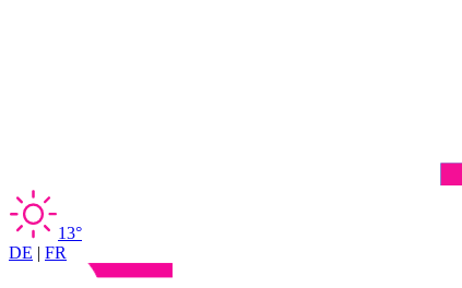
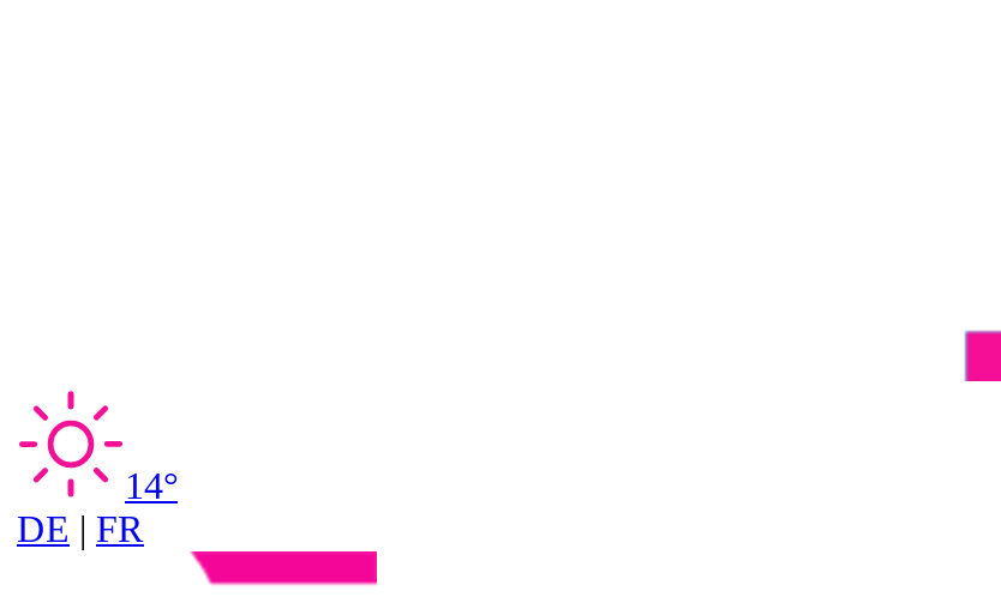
- 13°
+ 14°
